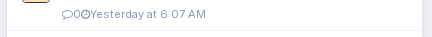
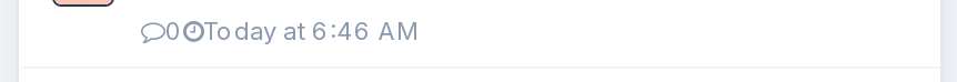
- Yesterday at 6:07 AM
+ Today at 6:46 AM
